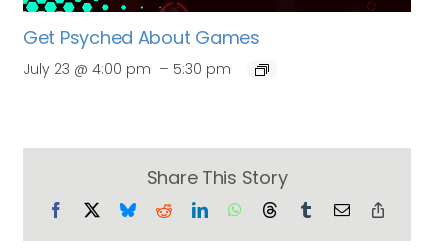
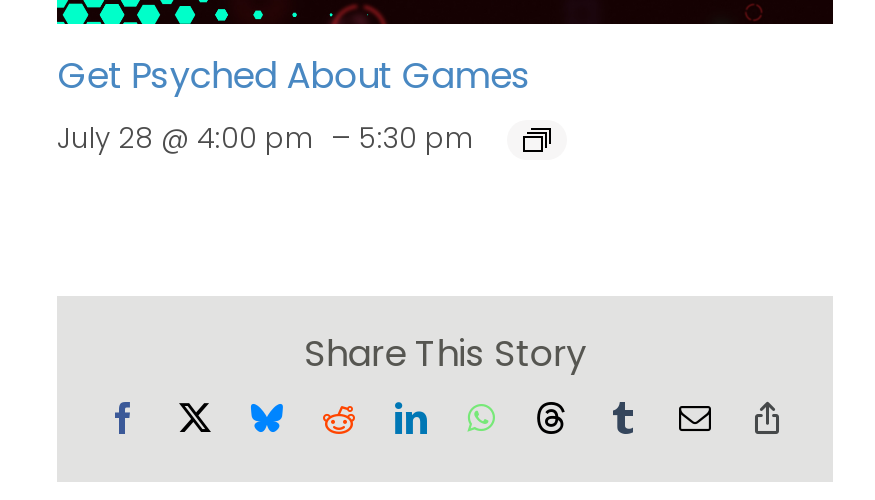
- July 23 @ 4:00 pm – 5:30 pm
+ July 28 @ 4:00 pm – 5:30 pm
